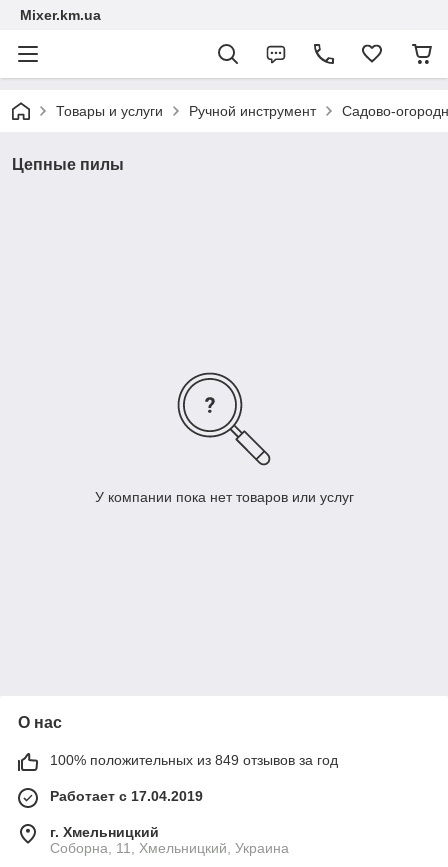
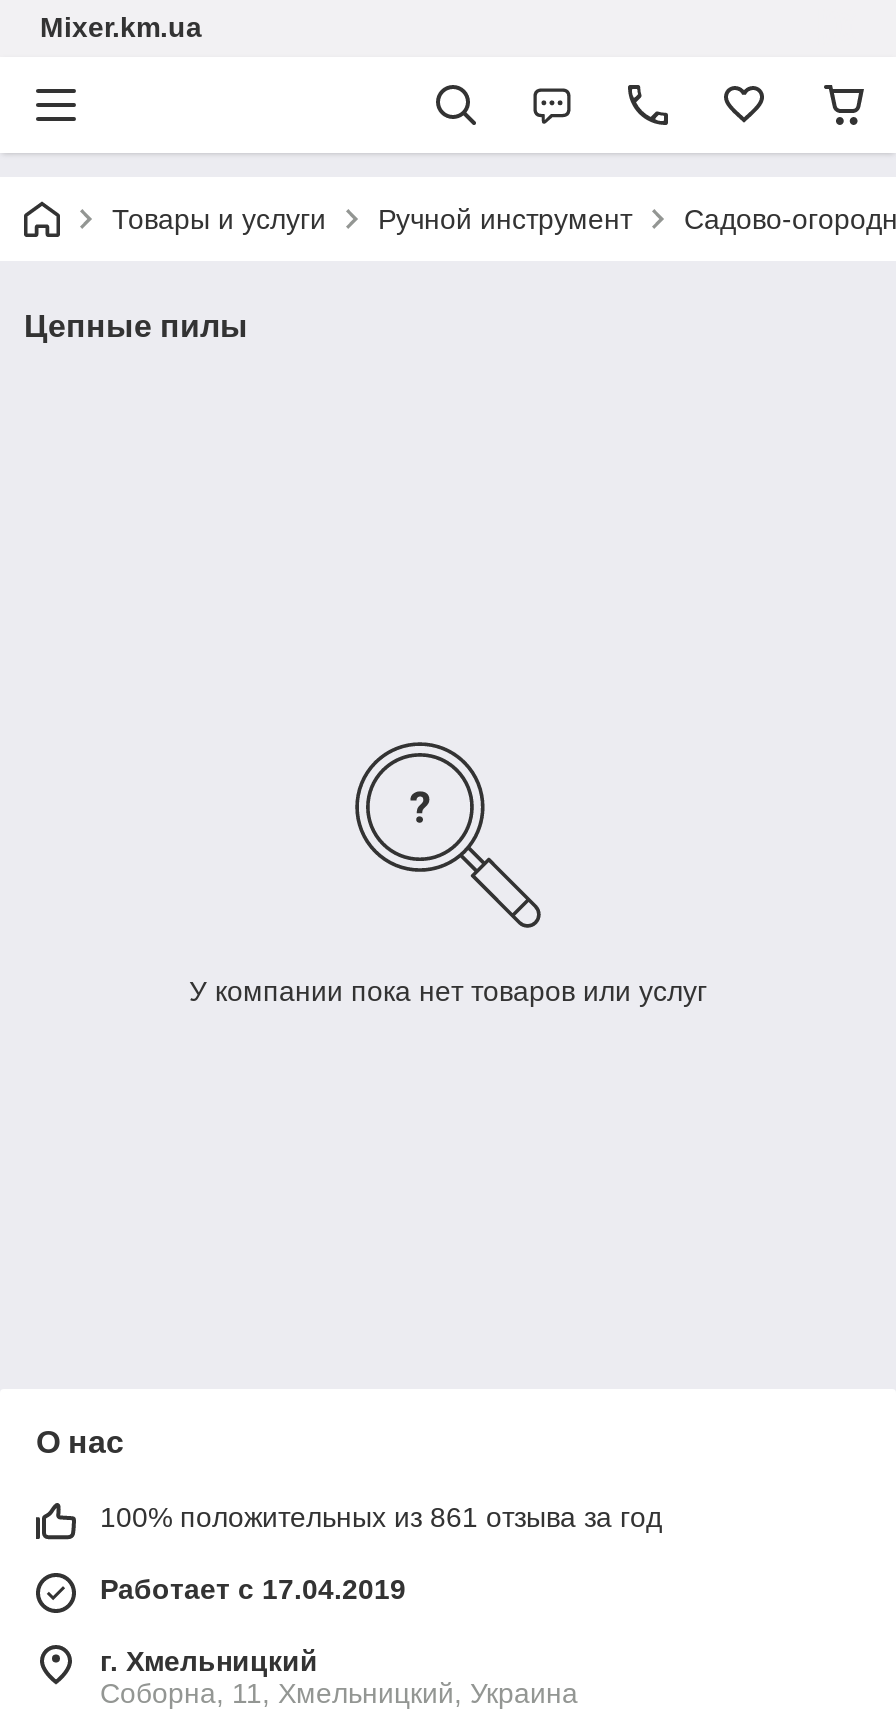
- 100% положительных из 849 отзывов за год
+ 100% положительных из 861 отзыва за год
